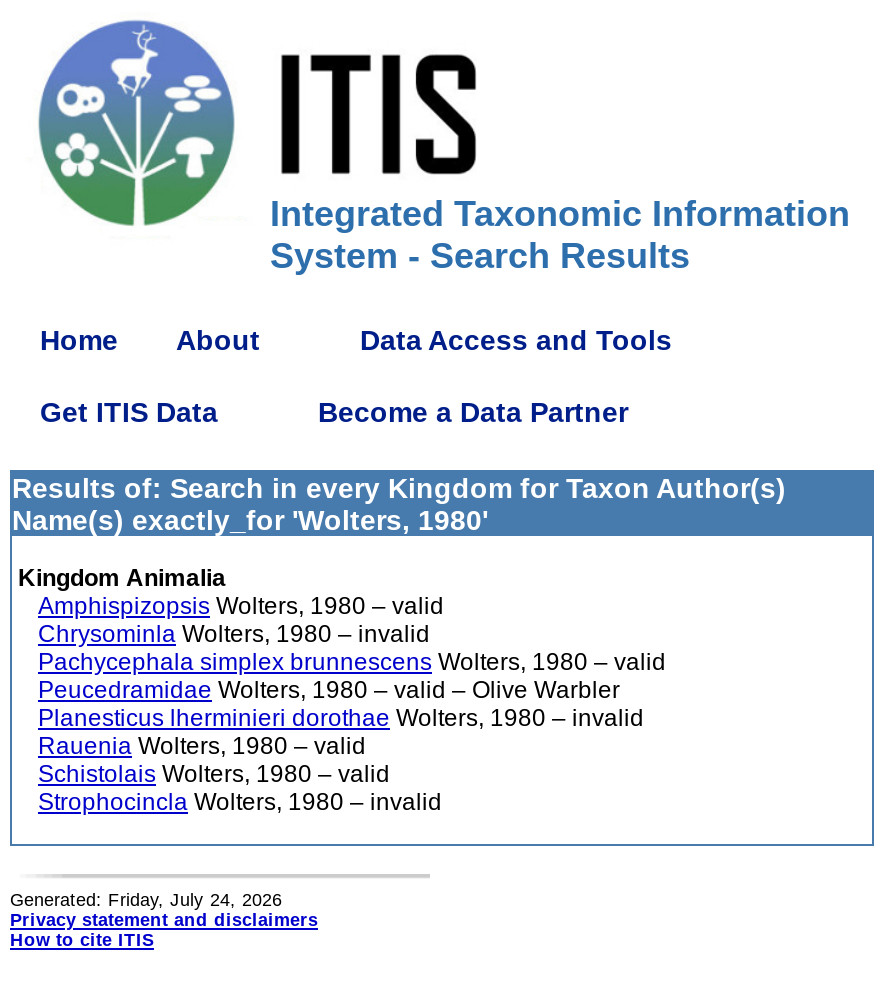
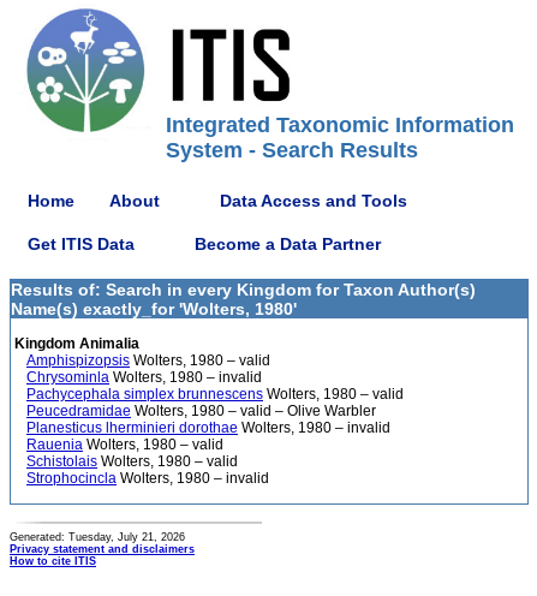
- Generated: Friday, July 24, 2026
+ Generated: Tuesday, July 21, 2026
